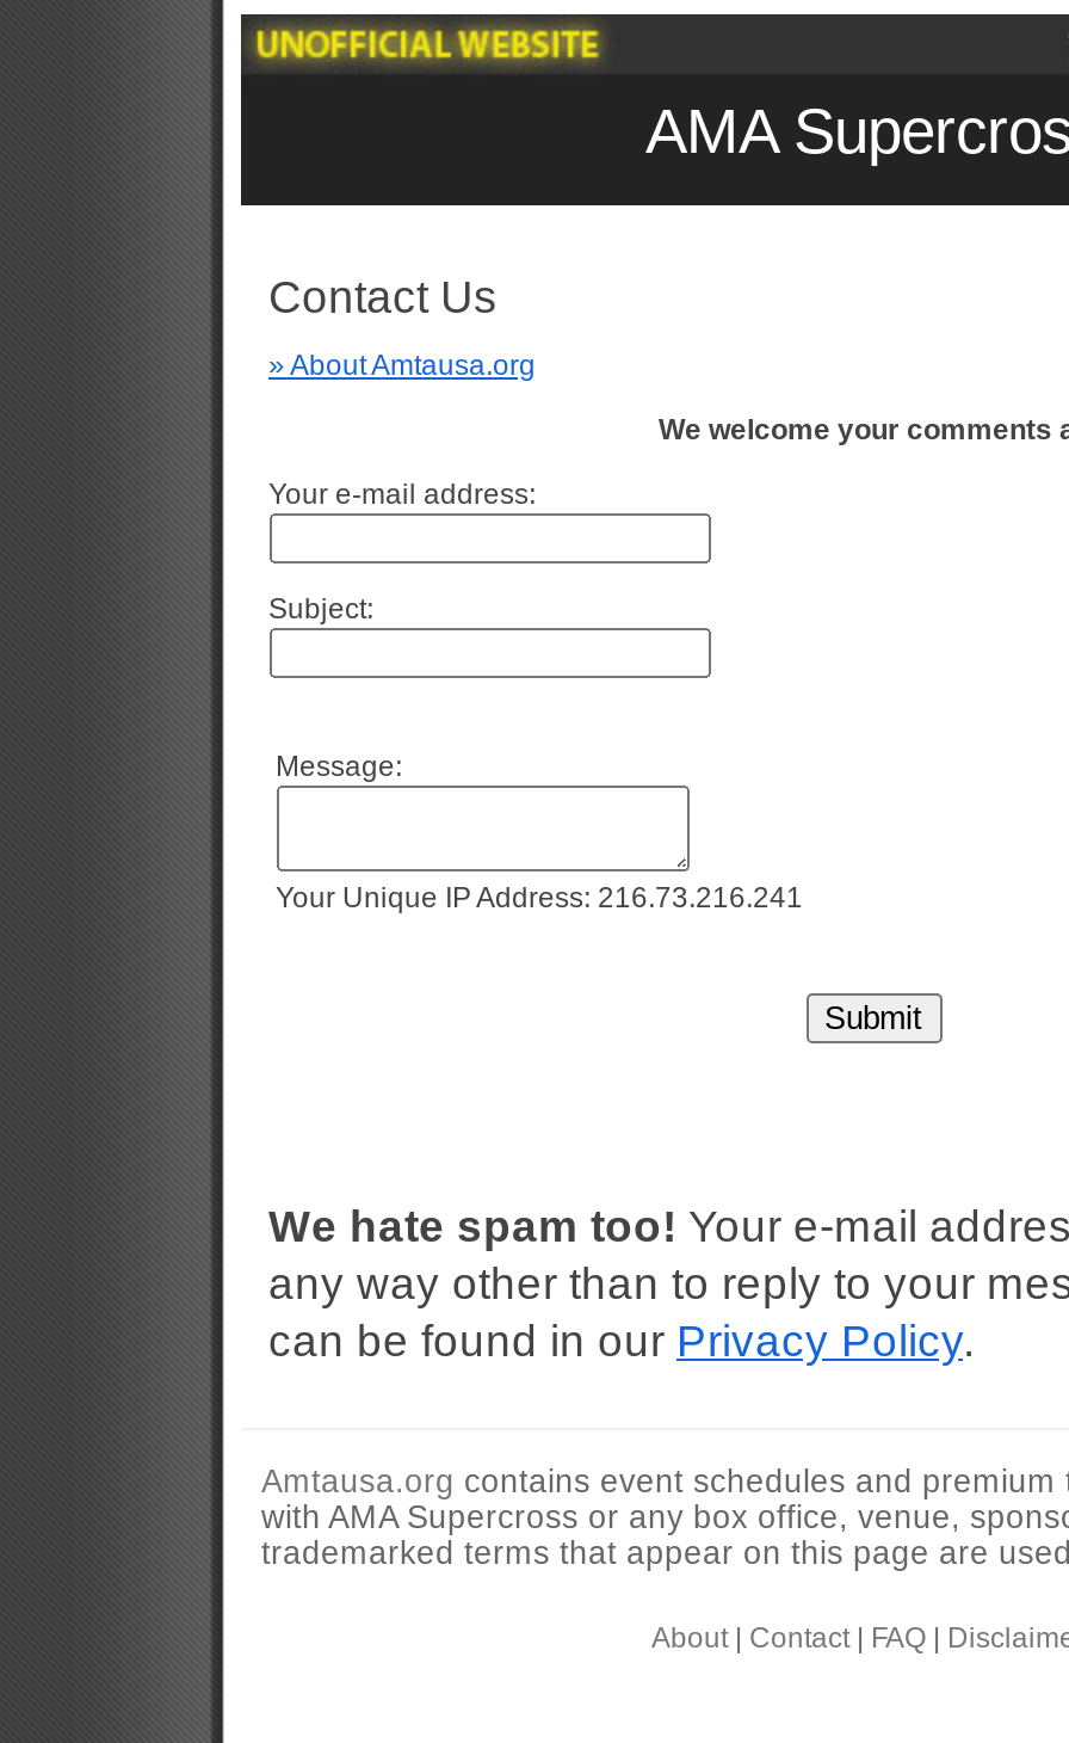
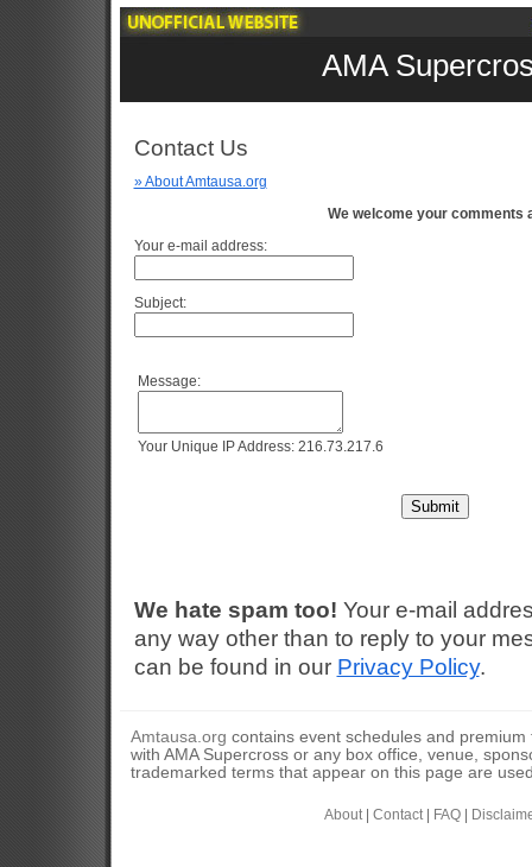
- Your Unique IP Address: 216.73.216.241
+ Your Unique IP Address: 216.73.217.6
